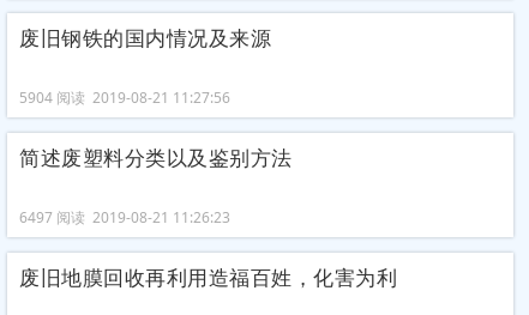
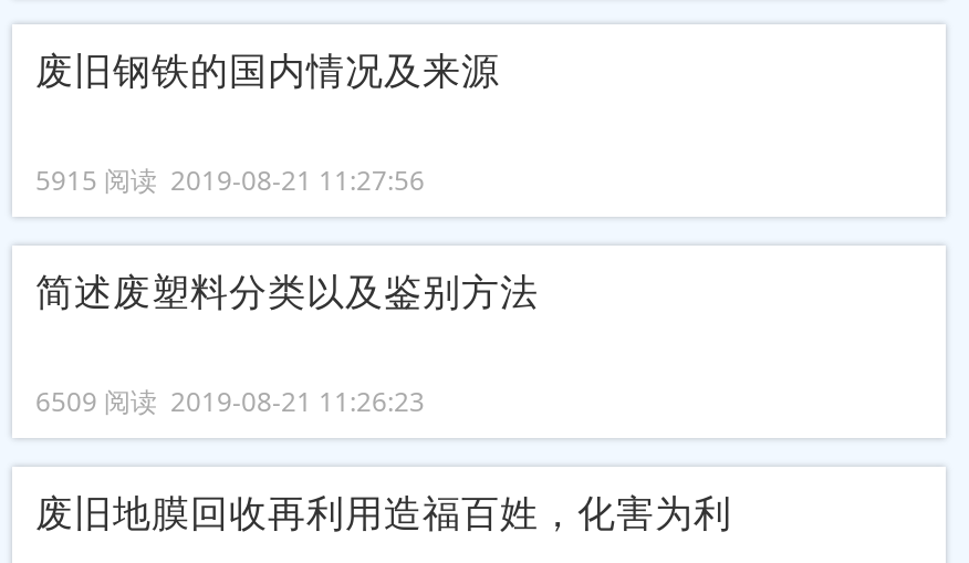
- 5904 阅读 2019-08-21 11:27:56
+ 5915 阅读 2019-08-21 11:27:56

- 6497 阅读 2019-08-21 11:26:23
+ 6509 阅读 2019-08-21 11:26:23
